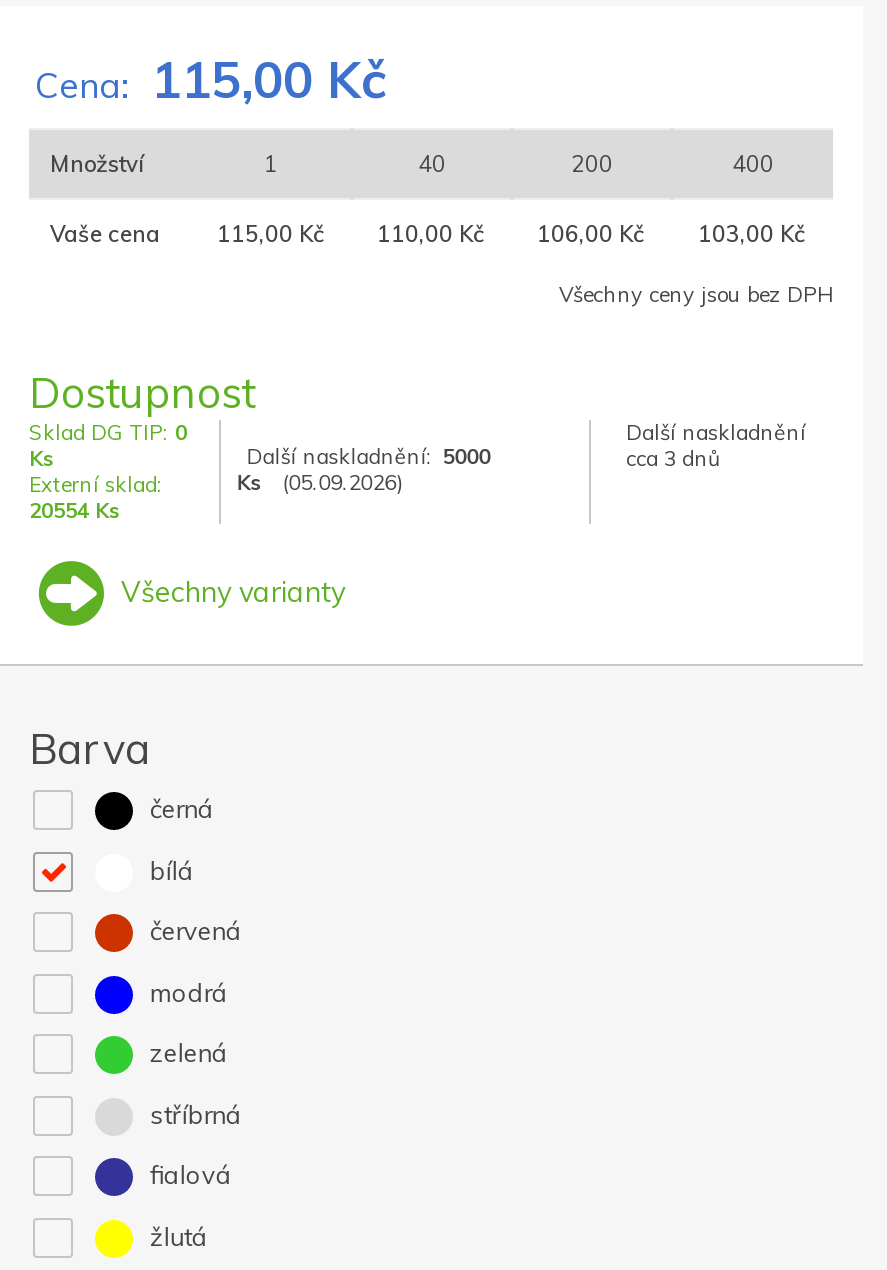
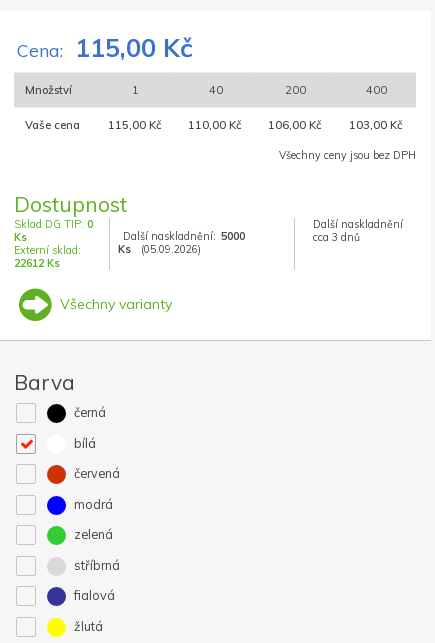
- 20554 Ks
+ 22612 Ks
